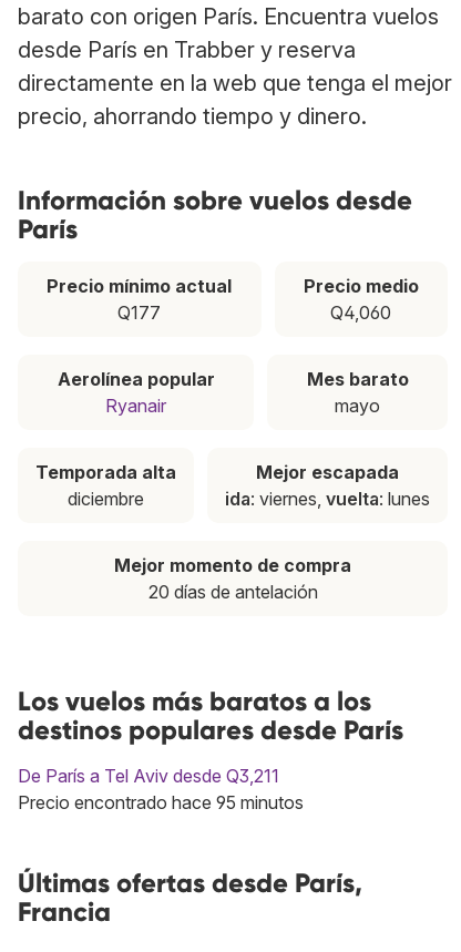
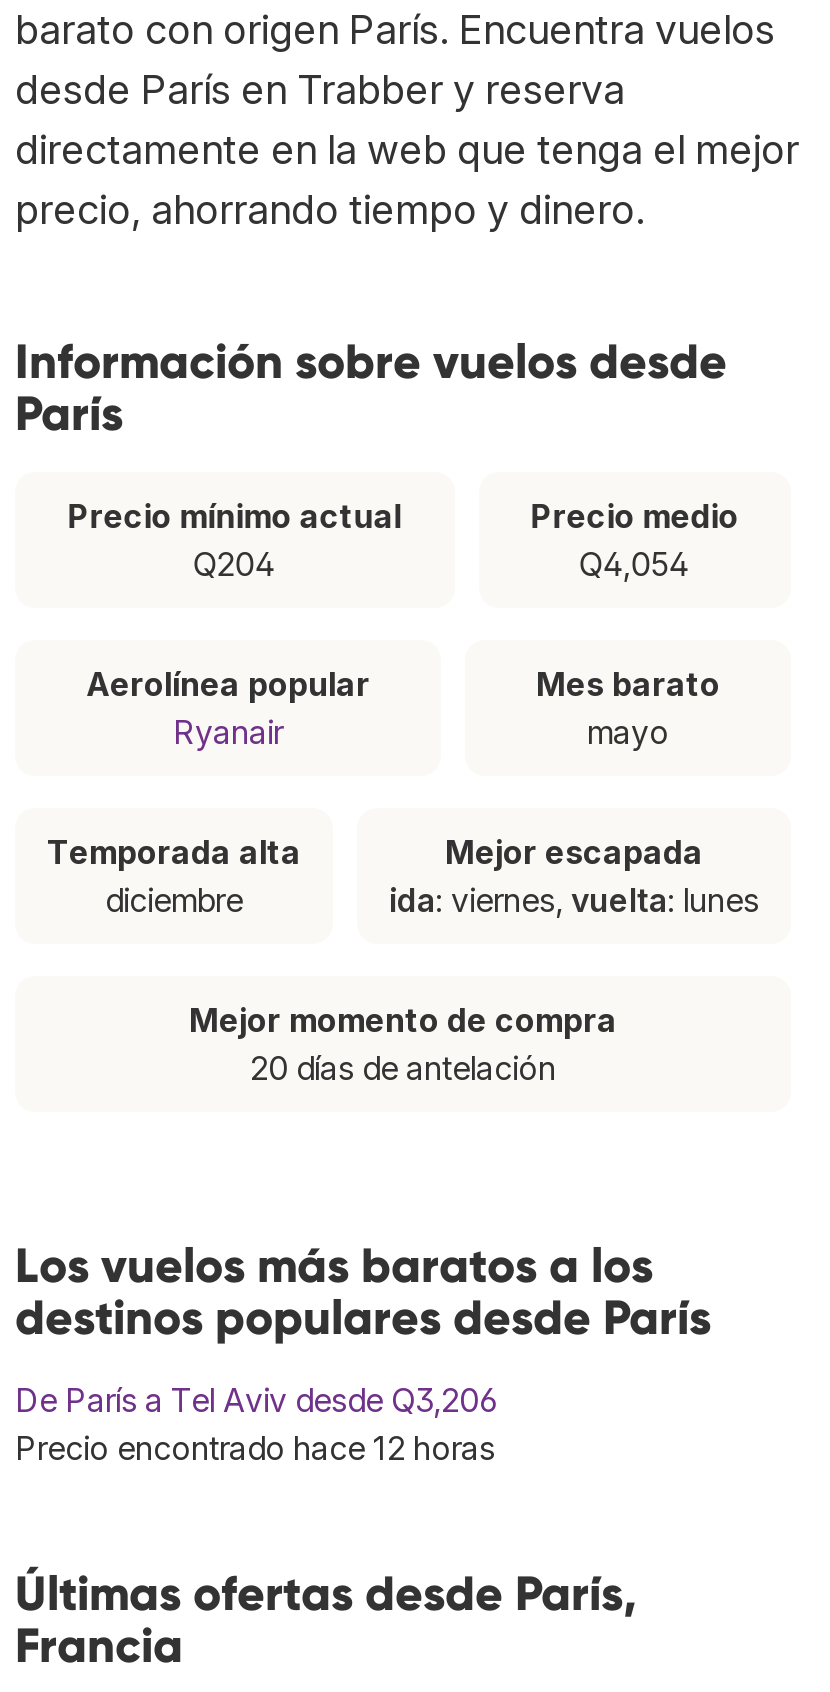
- Q177
+ Q204

- Q4,060
+ Q4,054

- De París a Tel Aviv desde Q3,211
+ De París a Tel Aviv desde Q3,206

- Precio encontrado hace 95 minutos
+ Precio encontrado hace 12 horas
